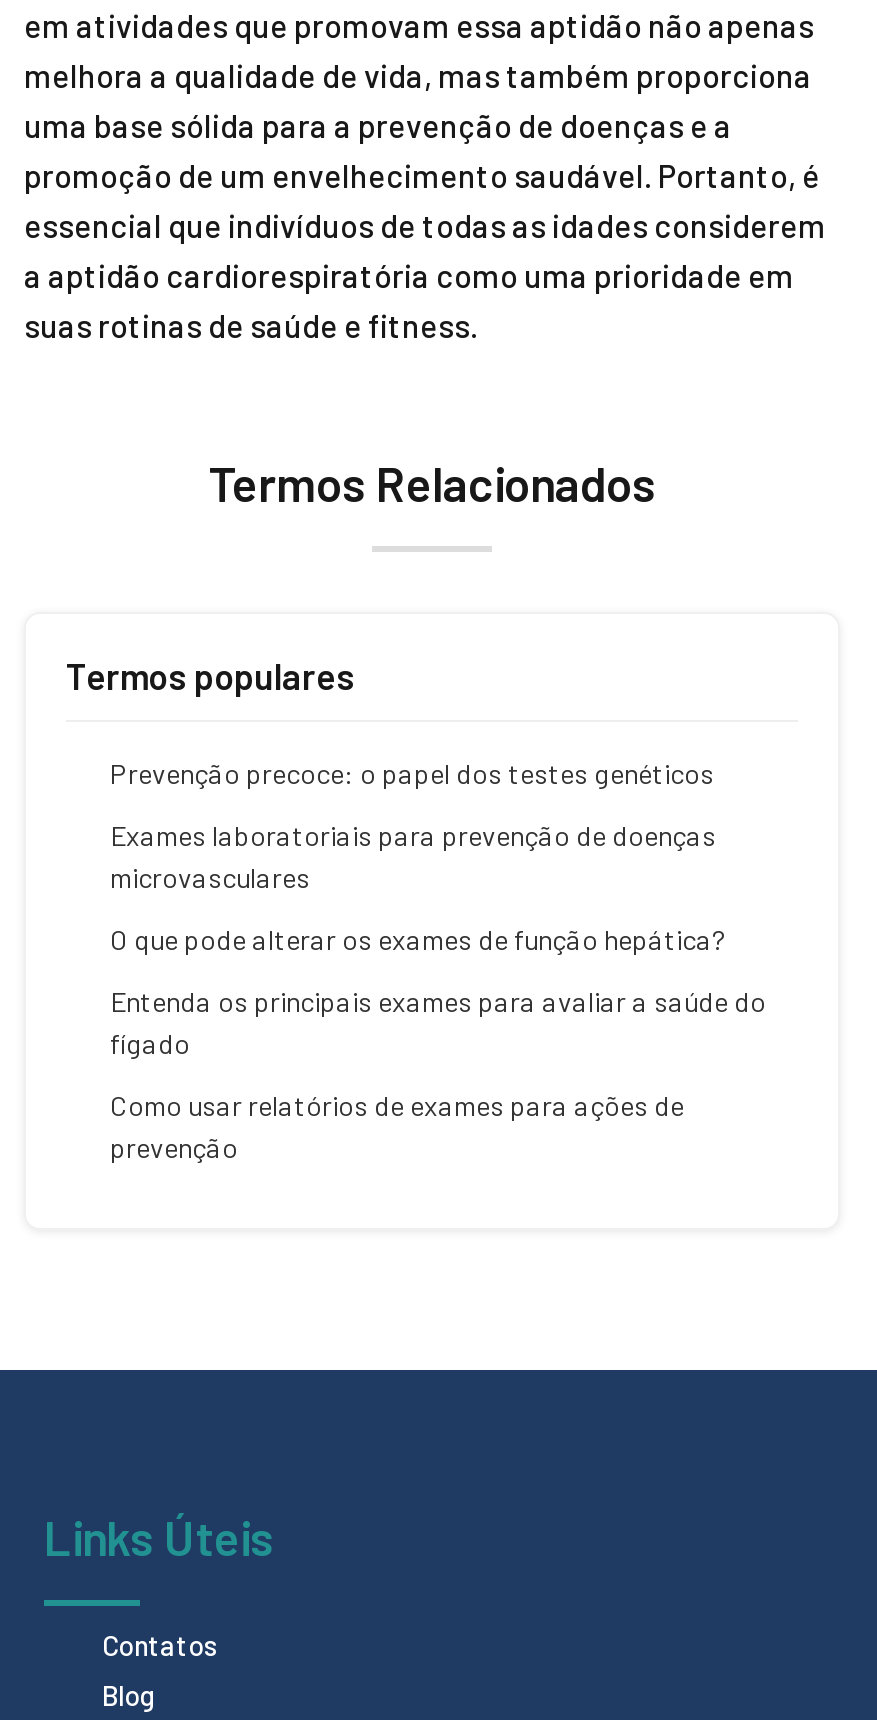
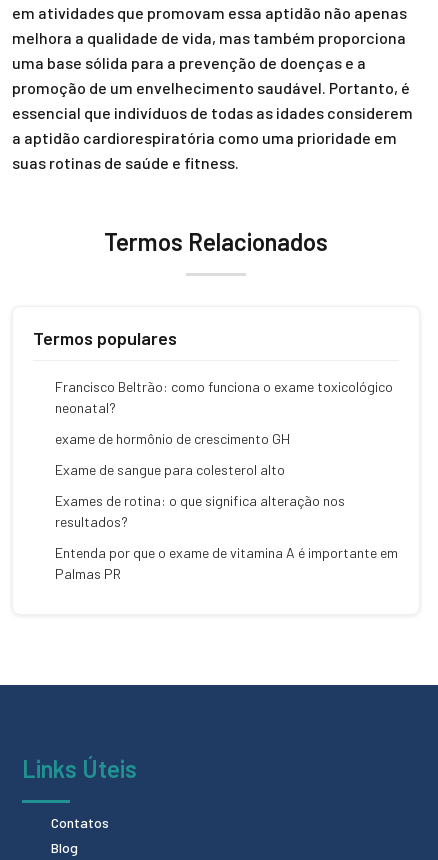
- Prevenção precoce: o papel dos testes genéticos
+ Francisco Beltrão: como funciona o exame toxicológico
+ neonatal?

- Exames laboratoriais para prevenção de doenças
- microvasculares
+ exame de hormônio de crescimento GH

- O que pode alterar os exames de função hepática?
+ Exame de sangue para colesterol alto

- Entenda os principais exames para avaliar a saúde do
- fígado
+ Exames de rotina: o que significa alteração nos
+ resultados?

- Como usar relatórios de exames para ações de
- prevenção
+ Entenda por que o exame de vitamina A é importante em
+ Palmas PR
